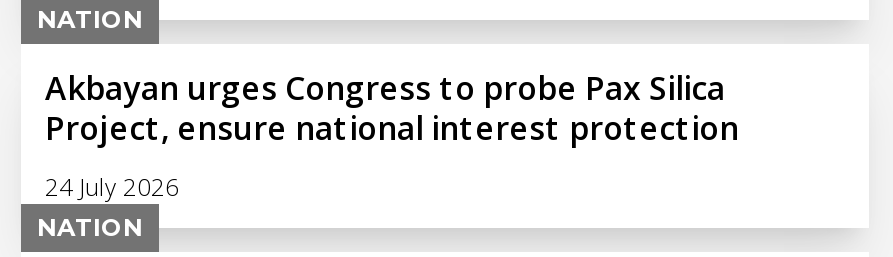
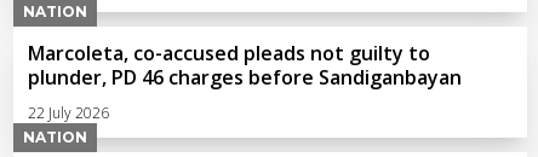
- Akbayan urges Congress to probe Pax Silica
- Project, ensure national interest protection
+ Marcoleta, co-accused pleads not guilty to
+ plunder, PD 46 charges before Sandiganbayan

- 24 July 2026
+ 22 July 2026
